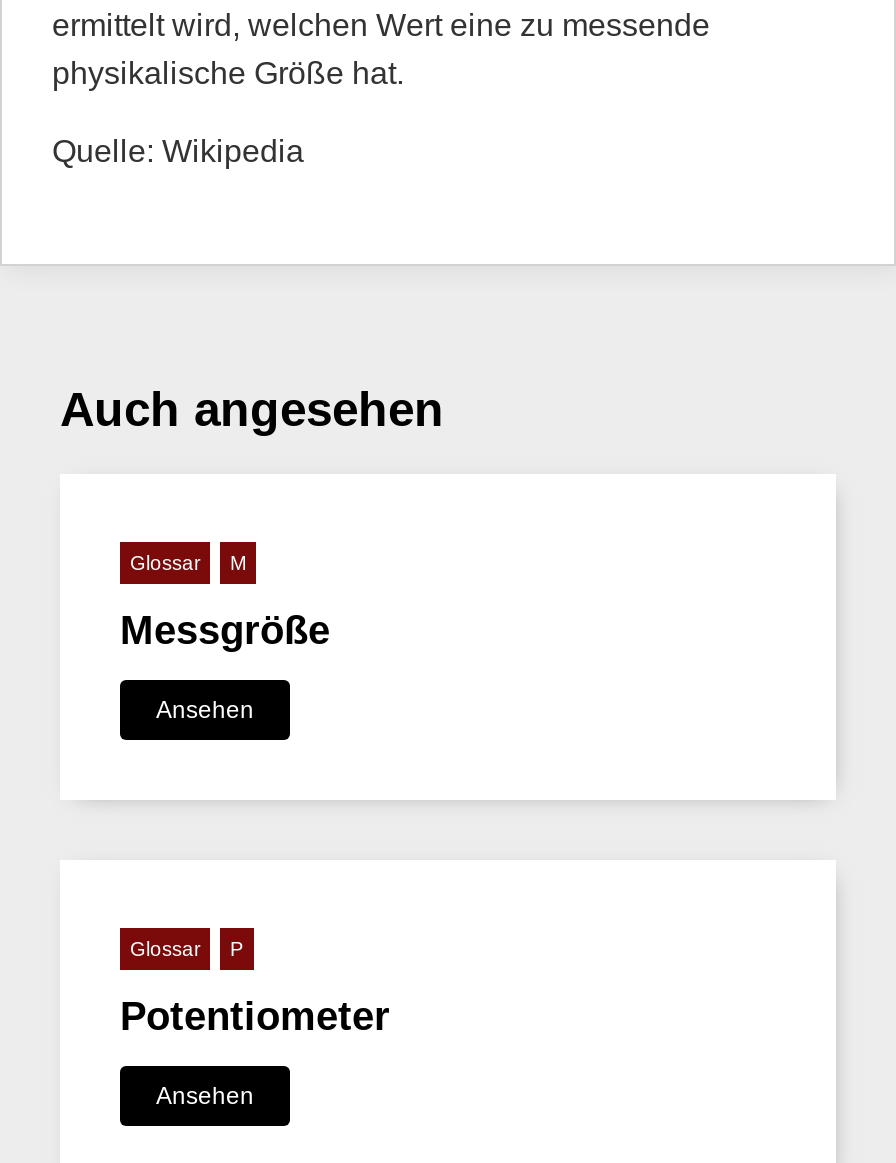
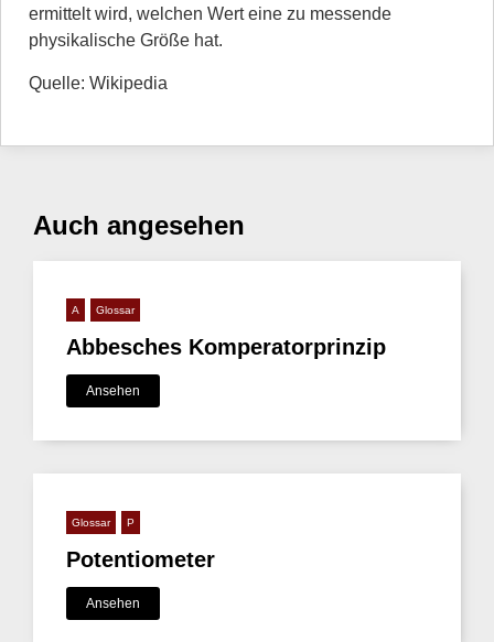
- M
- Messgröße
+ Abbesches Komperatorprinzip

+ A
